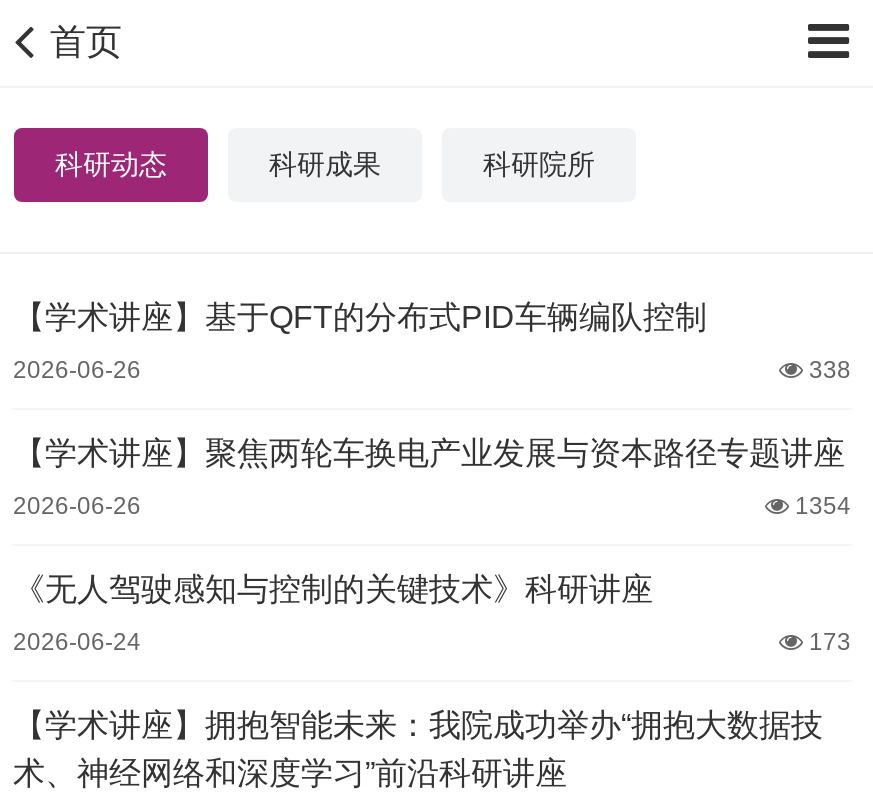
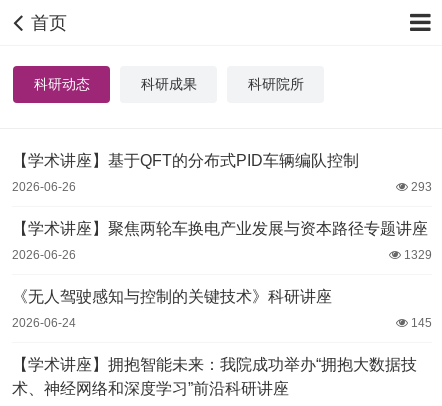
- 338
+ 293

- 1354
+ 1329

- 173
+ 145
